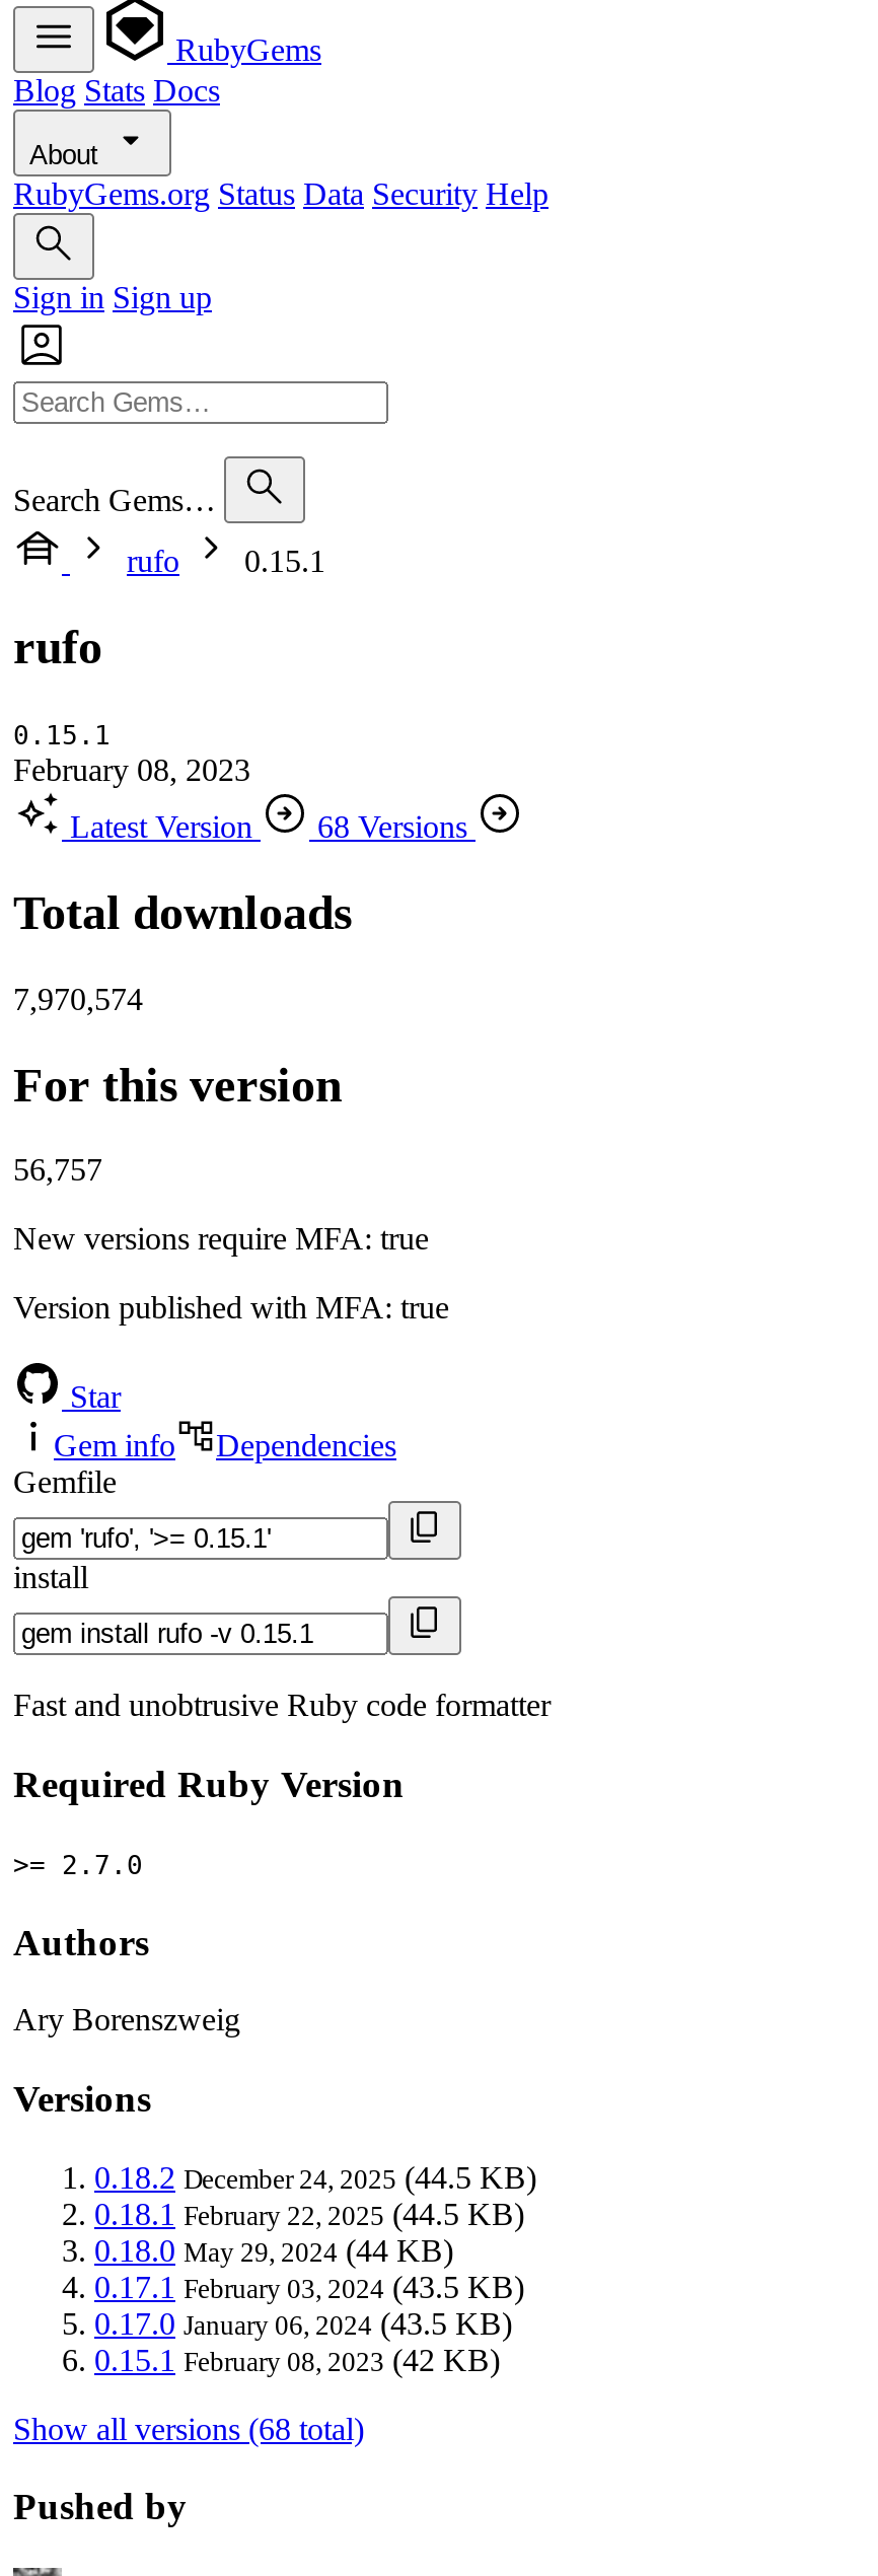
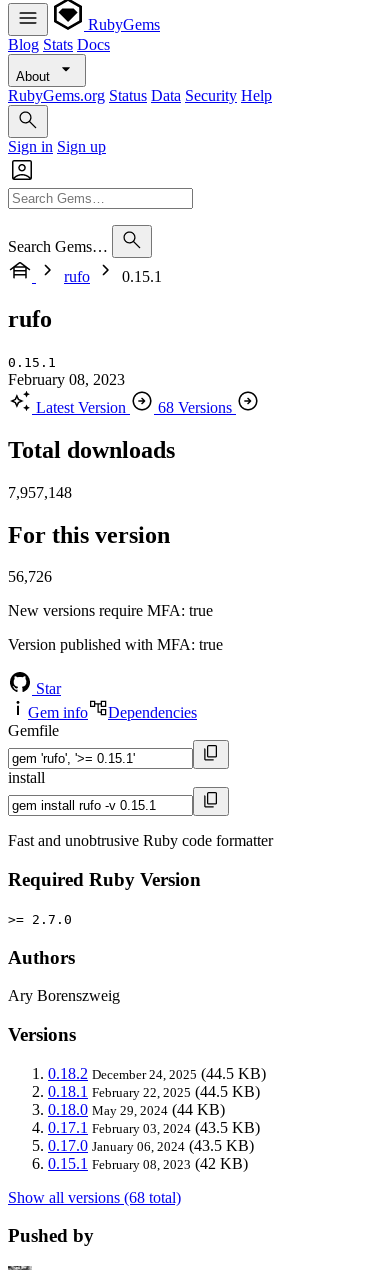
- 7,970,574
+ 7,957,148

- 56,757
+ 56,726
